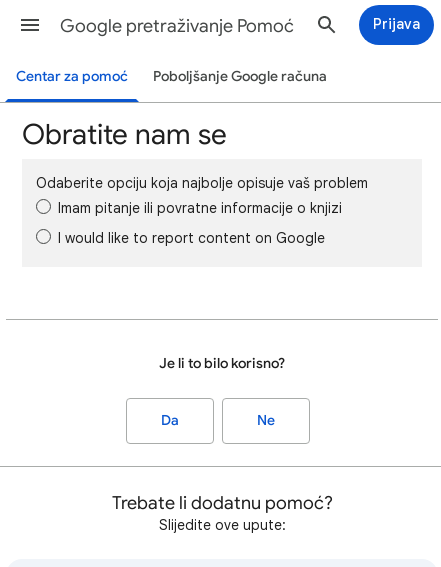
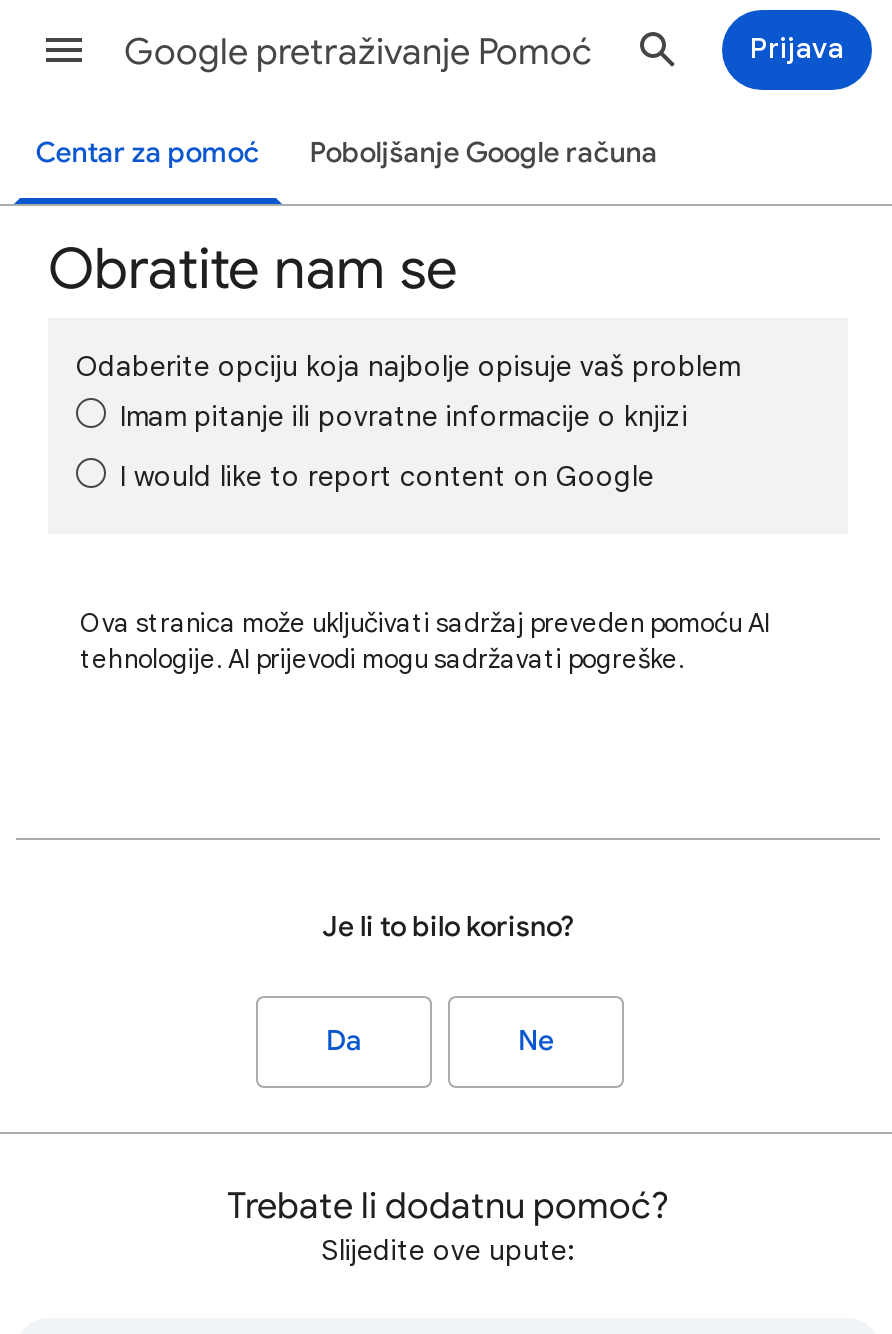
+ Ova stranica može uključivati sadržaj preveden pomoću AI
+ tehnologije. AI prijevodi mogu sadržavati pogreške.
